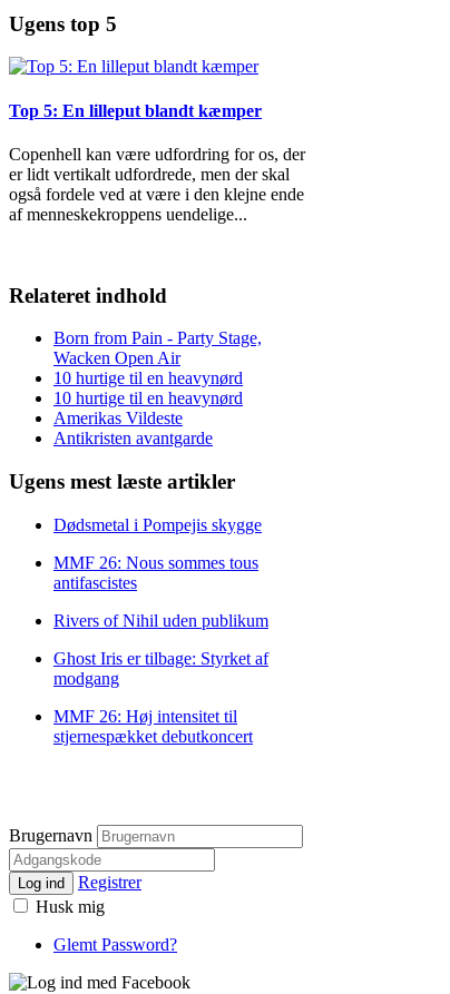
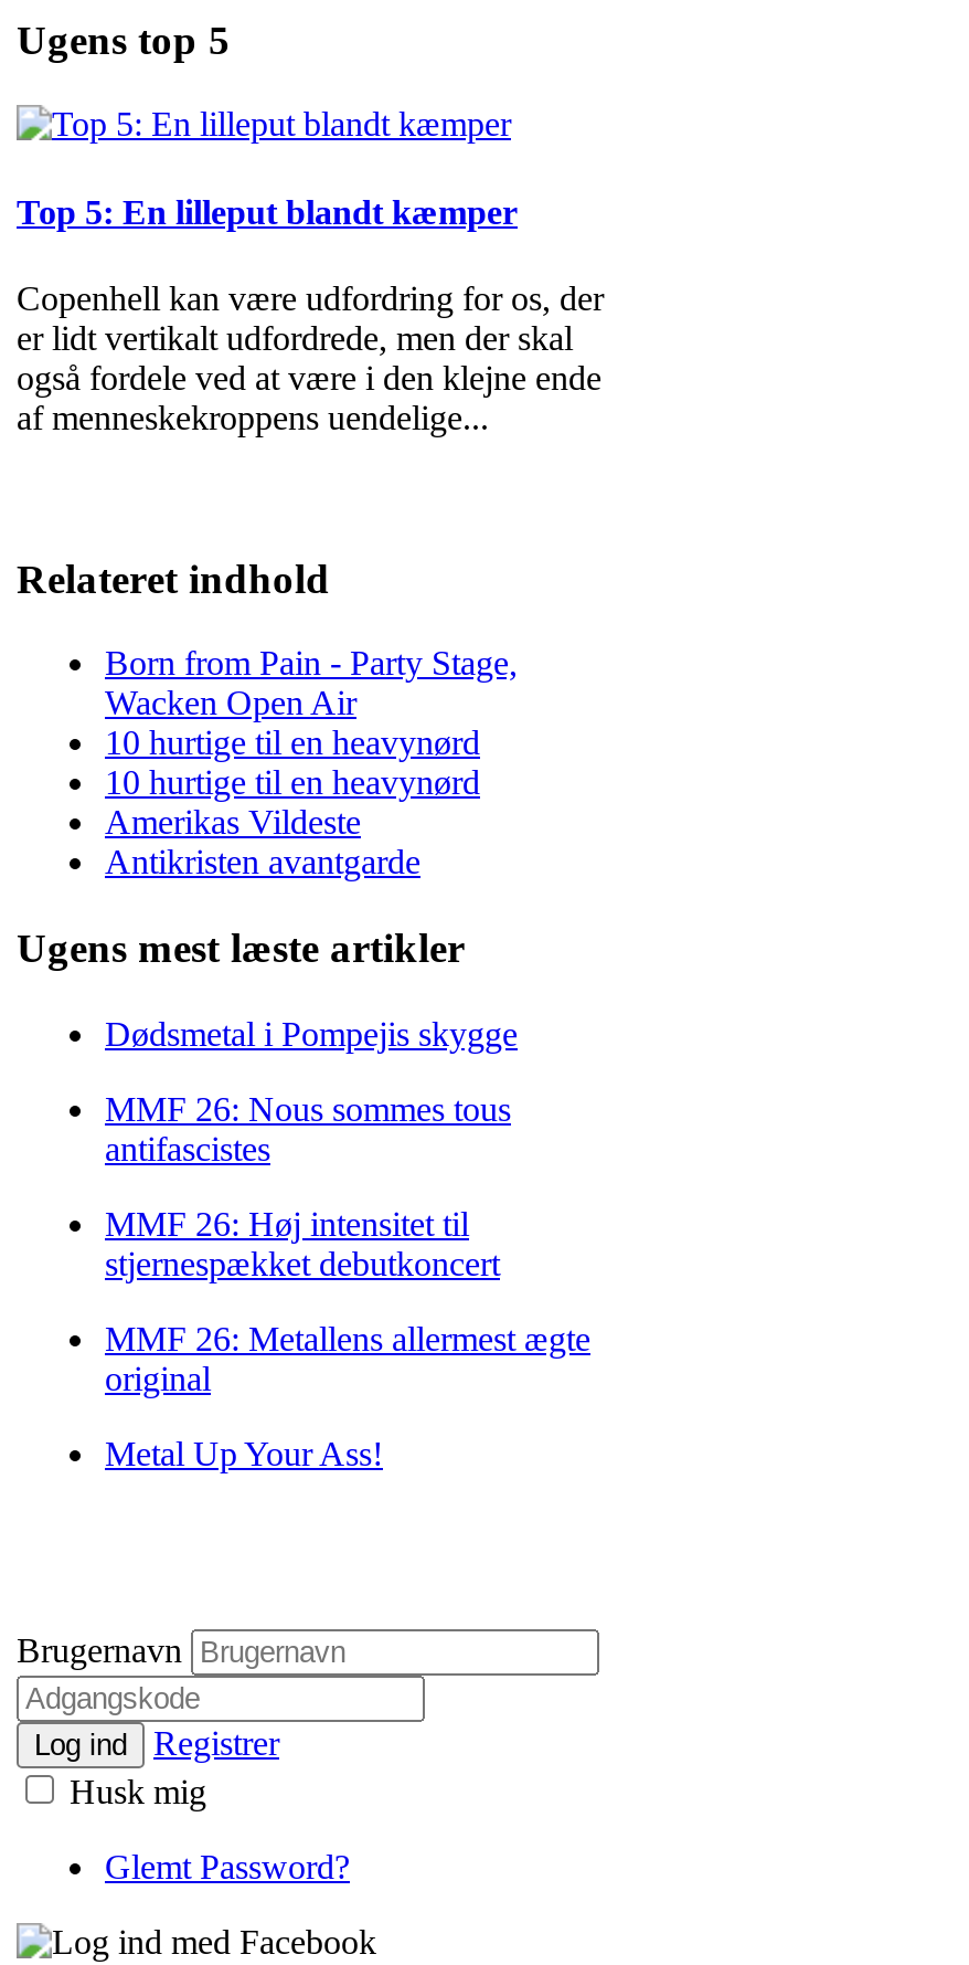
- Rivers of Nihil uden publikum
- Ghost Iris er tilbage: Styrket af
- modgang

moved up: MMF 26: Høj intensitet til | stjernespækket debutkoncert

+ MMF 26: Metallens allermest ægte
+ original
+ Metal Up Your Ass!
